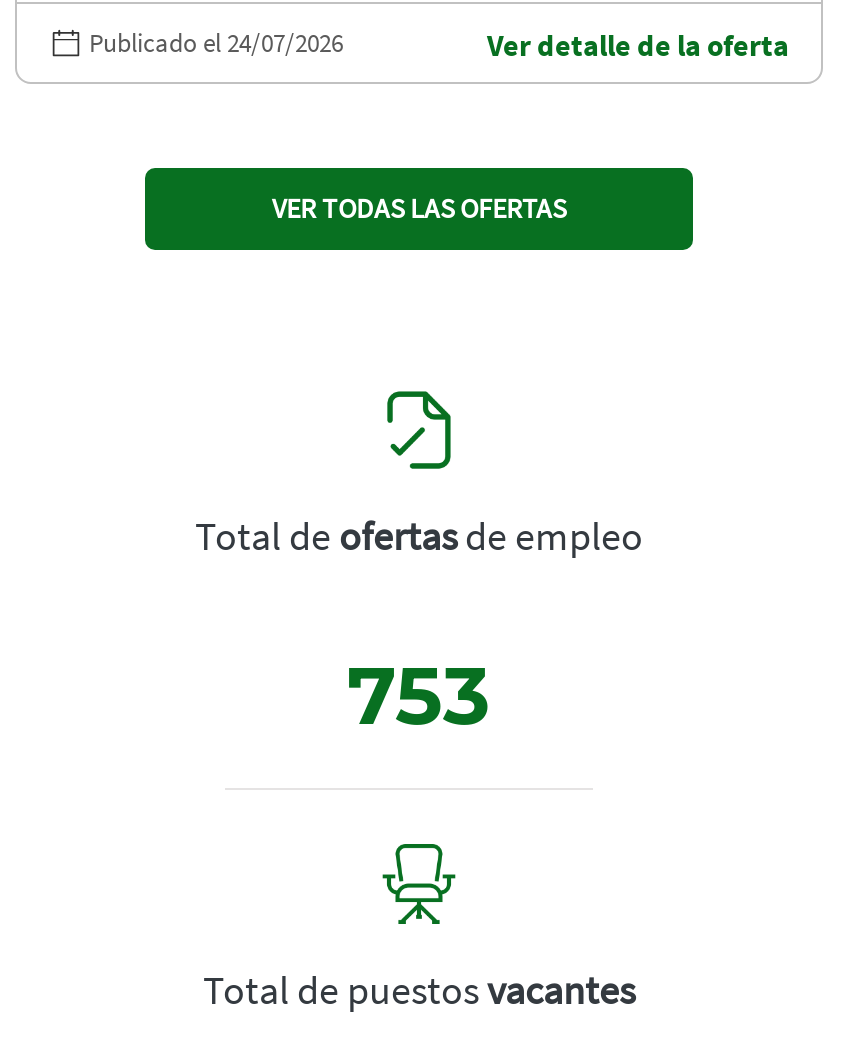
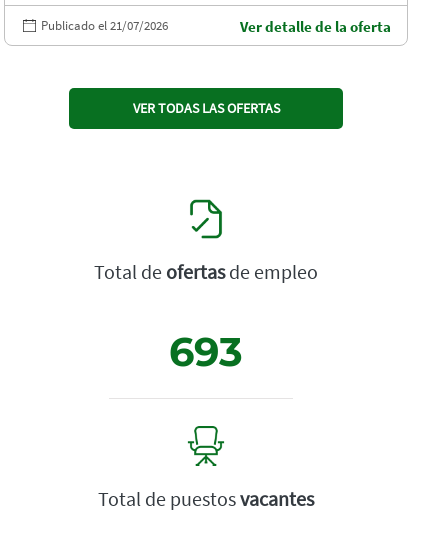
- Publicado el 24/07/2026
+ Publicado el 21/07/2026

- 753
+ 693
